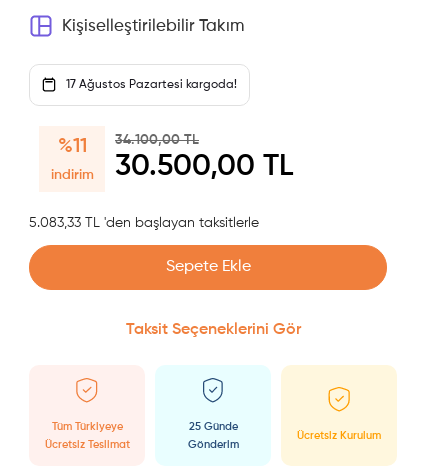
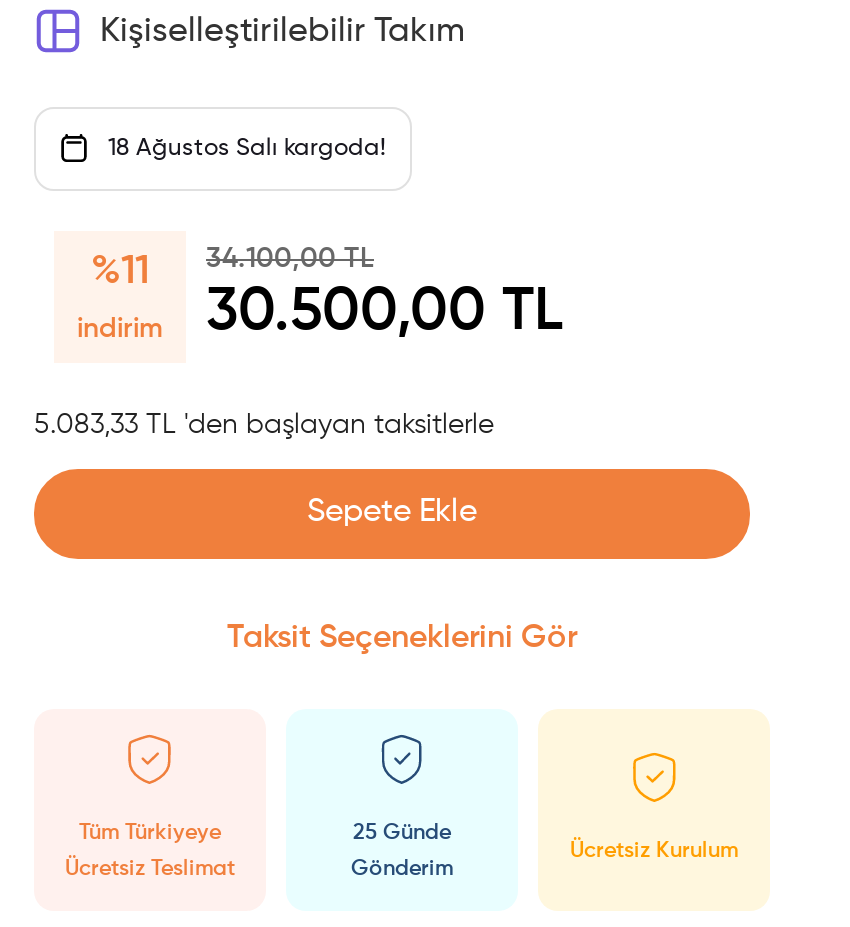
- 17 Ağustos Pazartesi kargoda!
+ 18 Ağustos Salı kargoda!
